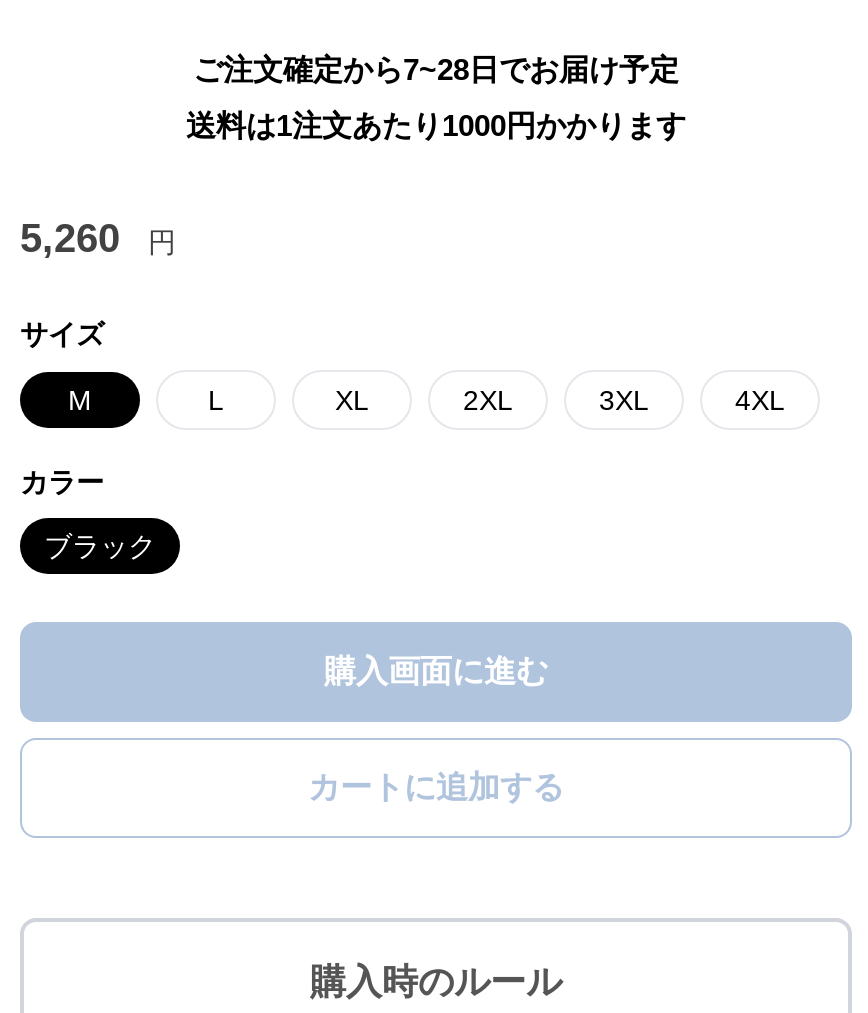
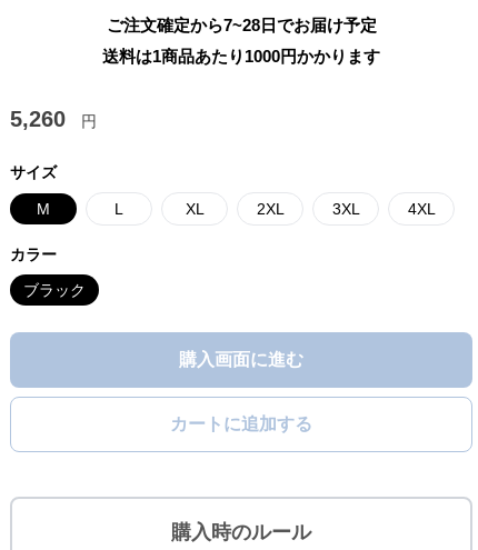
- 送料は1注文あたり1000円かかります
+ 送料は1商品あたり1000円かかります
